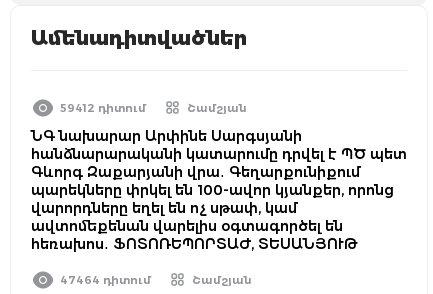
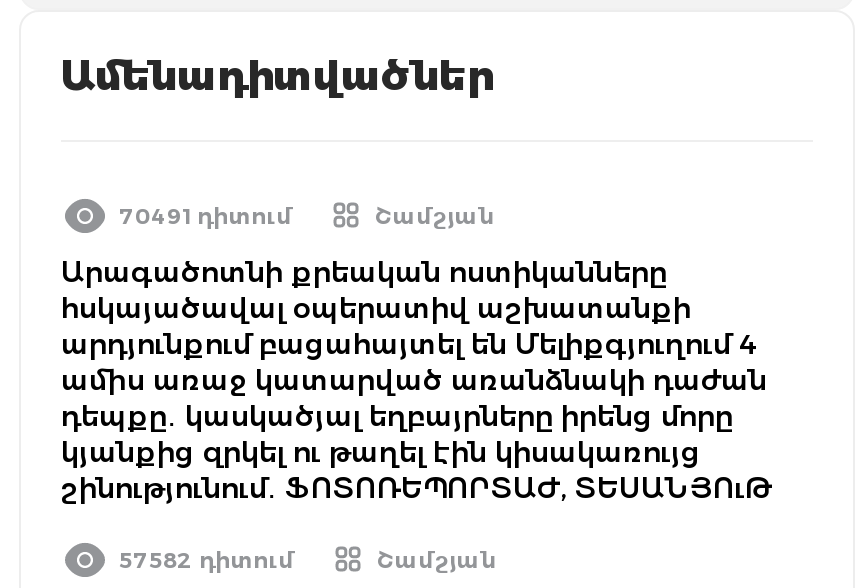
- 59412 դիտում
+ 70491 դիտում

- ՆԳ նախարար Արփինե Սարգսյանի
- հանձնարարականի կատարումը դրվել է ՊԾ պետ
- Գևորգ Զաքարյանի վրա․ Գեղարքունիքում
- պարեկները փրկել են 100-ավոր կյանքեր, որոնց
- վարորդները եղել են ոչ սթափ, կամ
- ավտոմեքենան վարելիս օգտագործել են
- հեռախոս․ ՖՈՏՈՌԵՊՈՐՏԱԺ, ՏԵՍԱՆՅՈՒԹ
+ Արագածոտնի քրեական ոստիկանները
+ հսկայածավալ օպերատիվ աշխատանքի
+ արդյունքում բացահայտել են Մելիքգյուղում 4
+ ամիս առաջ կատարված առանձնակի դաժան
+ դեպքը․ կասկածյալ եղբայրները իրենց մորը
+ կյանքից զրկել ու թաղել էին կիսակառույց
+ շինությունում․ ՖՈՏՈՌԵՊՈՐՏԱԺ, ՏԵՍԱՆՅՈւԹ

- 47464 դիտում
+ 57582 դիտում
